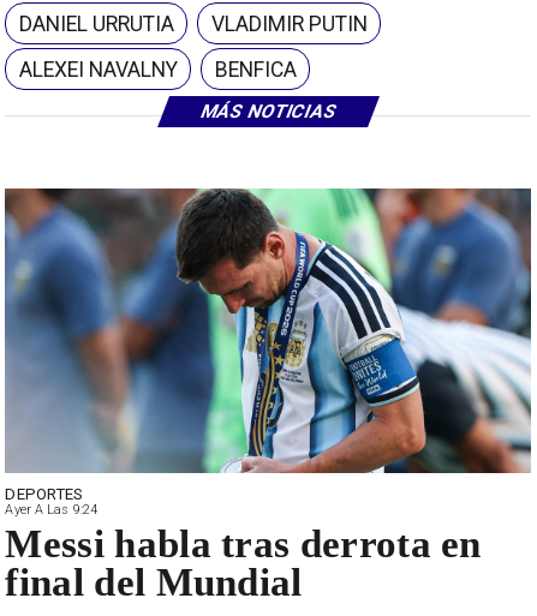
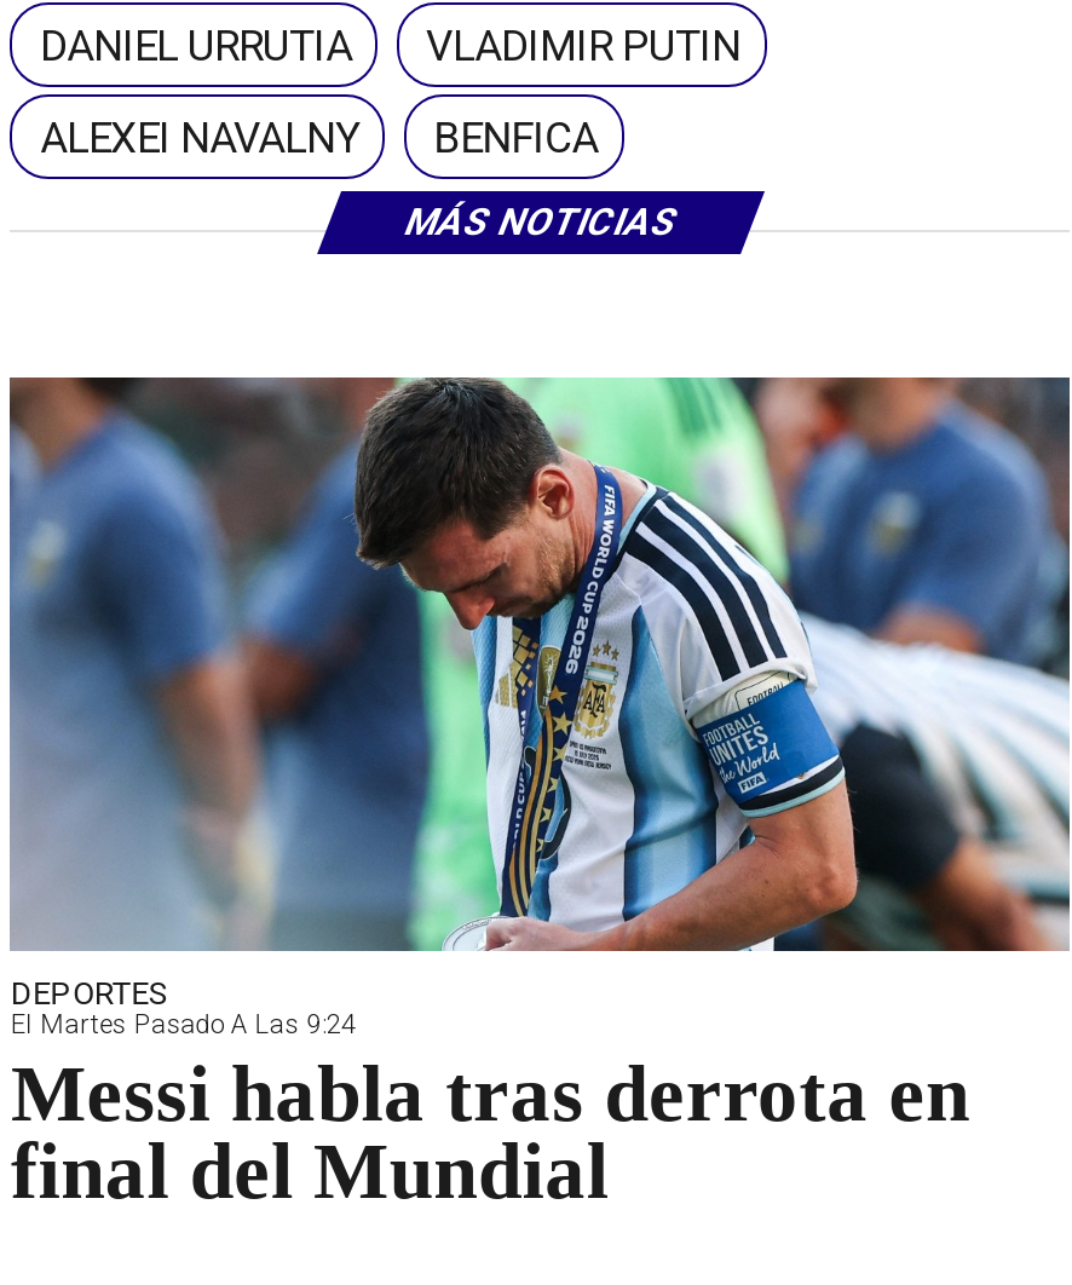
- Ayer A Las 9:24
+ El Martes Pasado A Las 9:24
